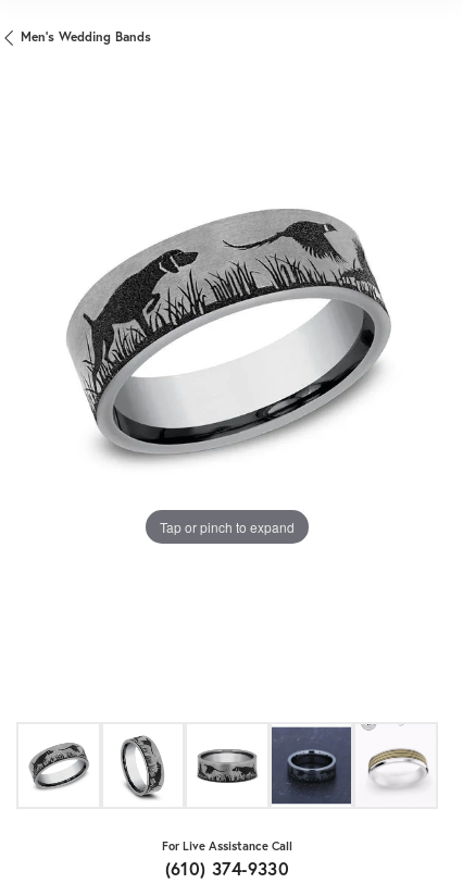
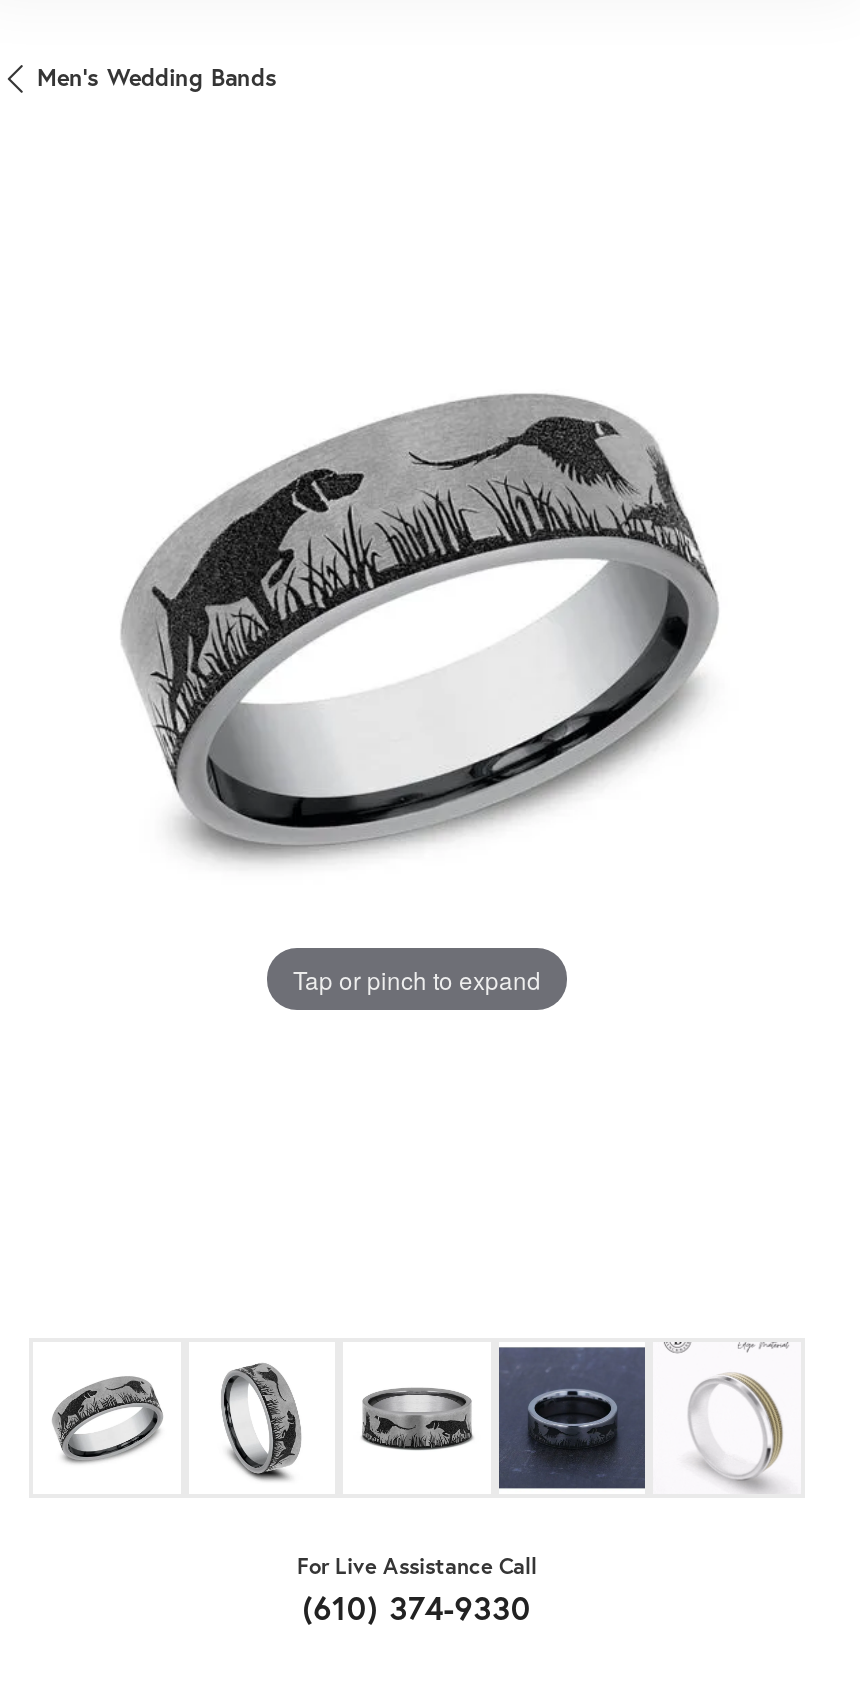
- [image]
+ [image]
